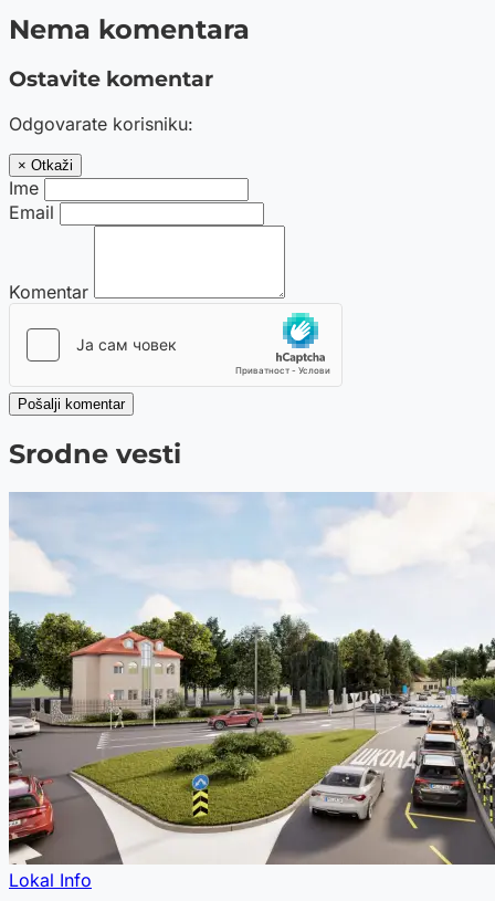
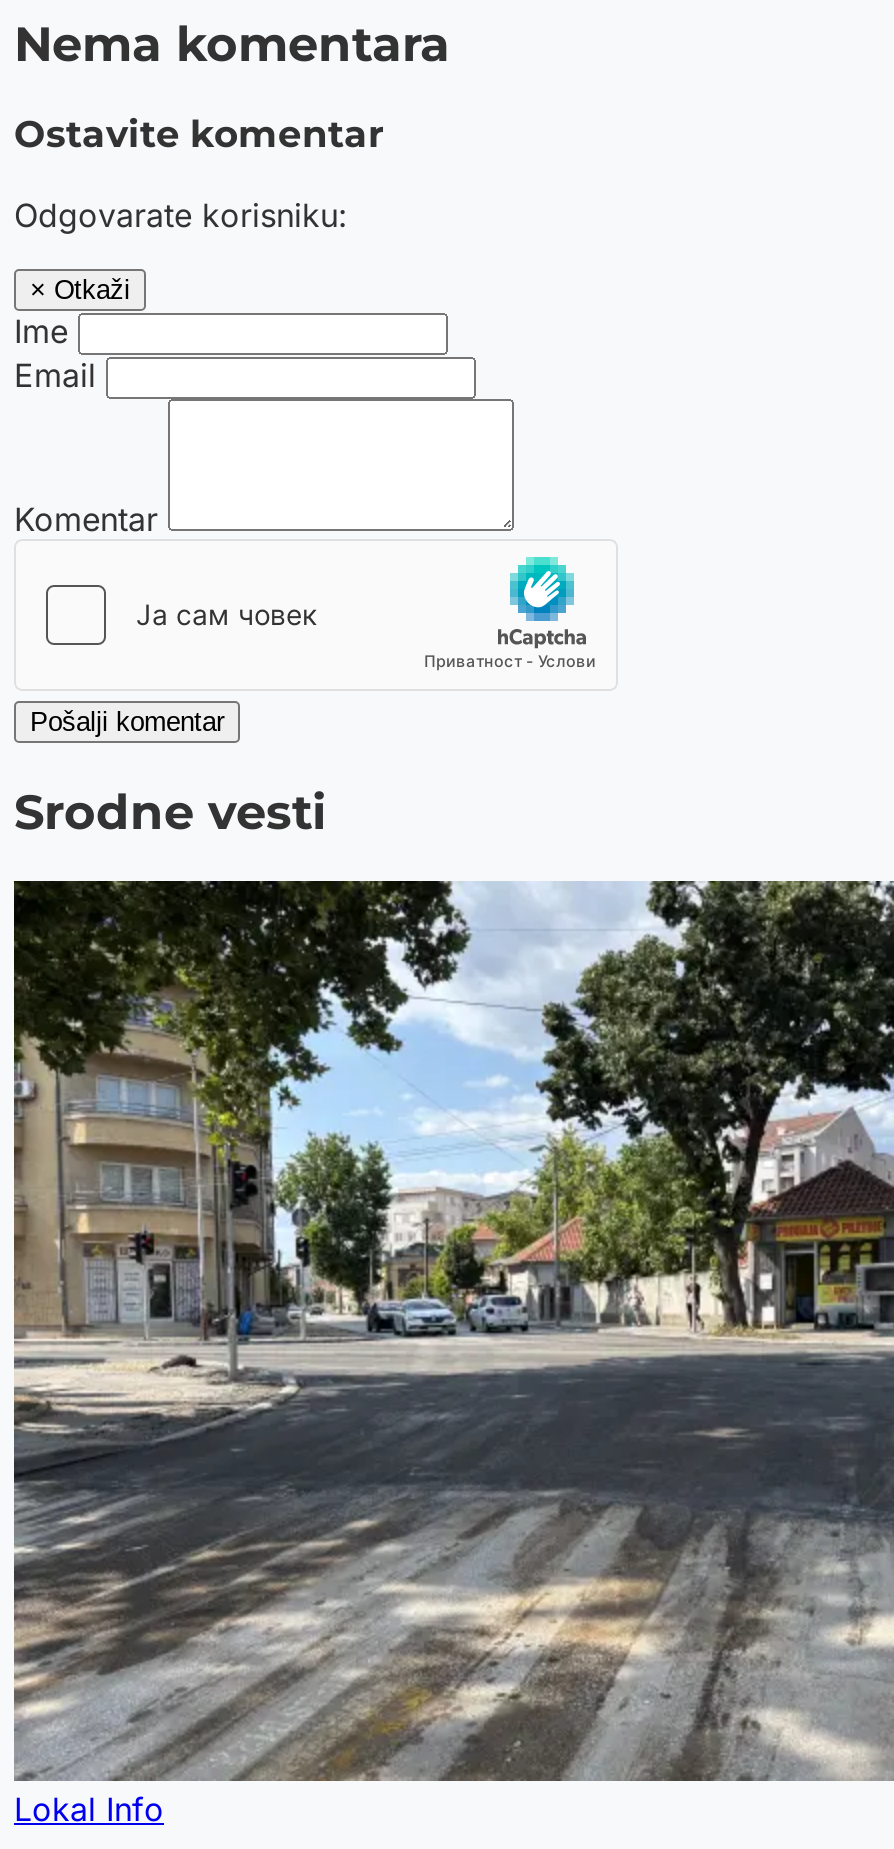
- [image]
+ [image]
